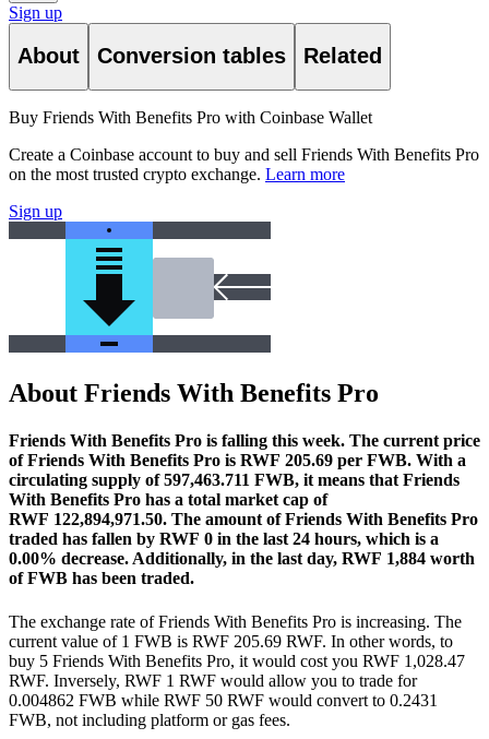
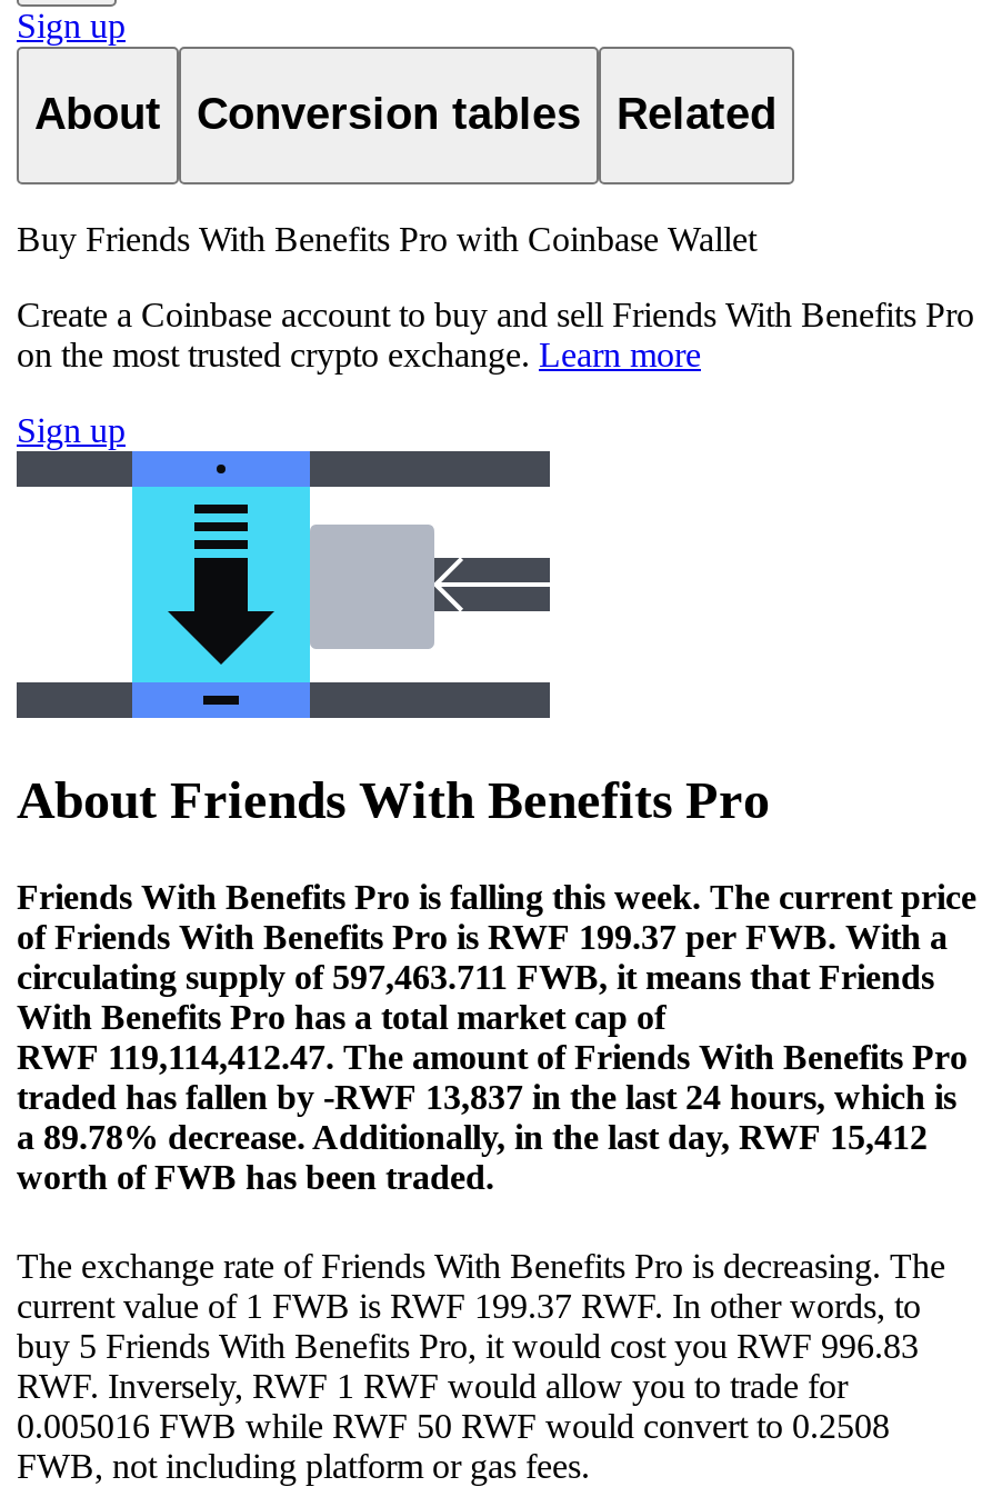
- of Friends With Benefits Pro is RWF 205.69 per FWB. With a
+ of Friends With Benefits Pro is RWF 199.37 per FWB. With a

- RWF 122,894,971.50. The amount of Friends With Benefits Pro
- traded has fallen by RWF 0 in the last 24 hours, which is a
- 0.00% decrease. Additionally, in the last day, RWF 1,884 worth
- of FWB has been traded.
+ RWF 119,114,412.47. The amount of Friends With Benefits Pro
+ traded has fallen by -RWF 13,837 in the last 24 hours, which is
+ a 89.78% decrease. Additionally, in the last day, RWF 15,412
+ worth of FWB has been traded.

- The exchange rate of Friends With Benefits Pro is increasing. The
- current value of 1 FWB is RWF 205.69 RWF. In other words, to
- buy 5 Friends With Benefits Pro, it would cost you RWF 1,028.47
+ The exchange rate of Friends With Benefits Pro is decreasing. The
+ current value of 1 FWB is RWF 199.37 RWF. In other words, to
+ buy 5 Friends With Benefits Pro, it would cost you RWF 996.83

- 0.004862 FWB while RWF 50 RWF would convert to 0.2431
+ 0.005016 FWB while RWF 50 RWF would convert to 0.2508
